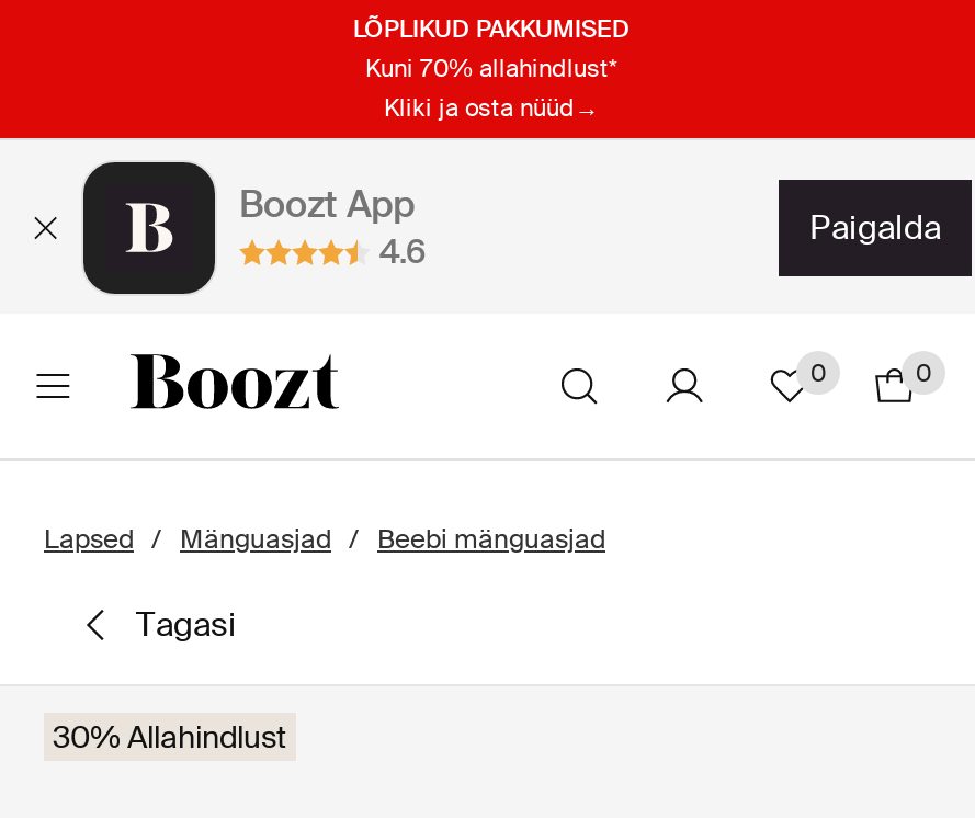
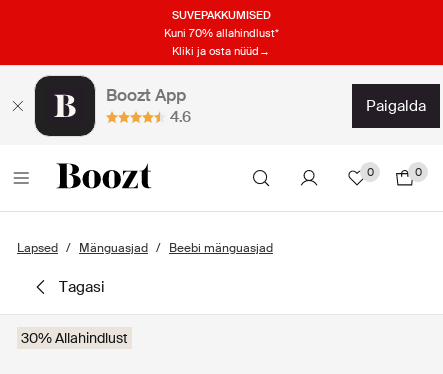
- LÕPLIKUD PAKKUMISED
+ SUVEPAKKUMISED
